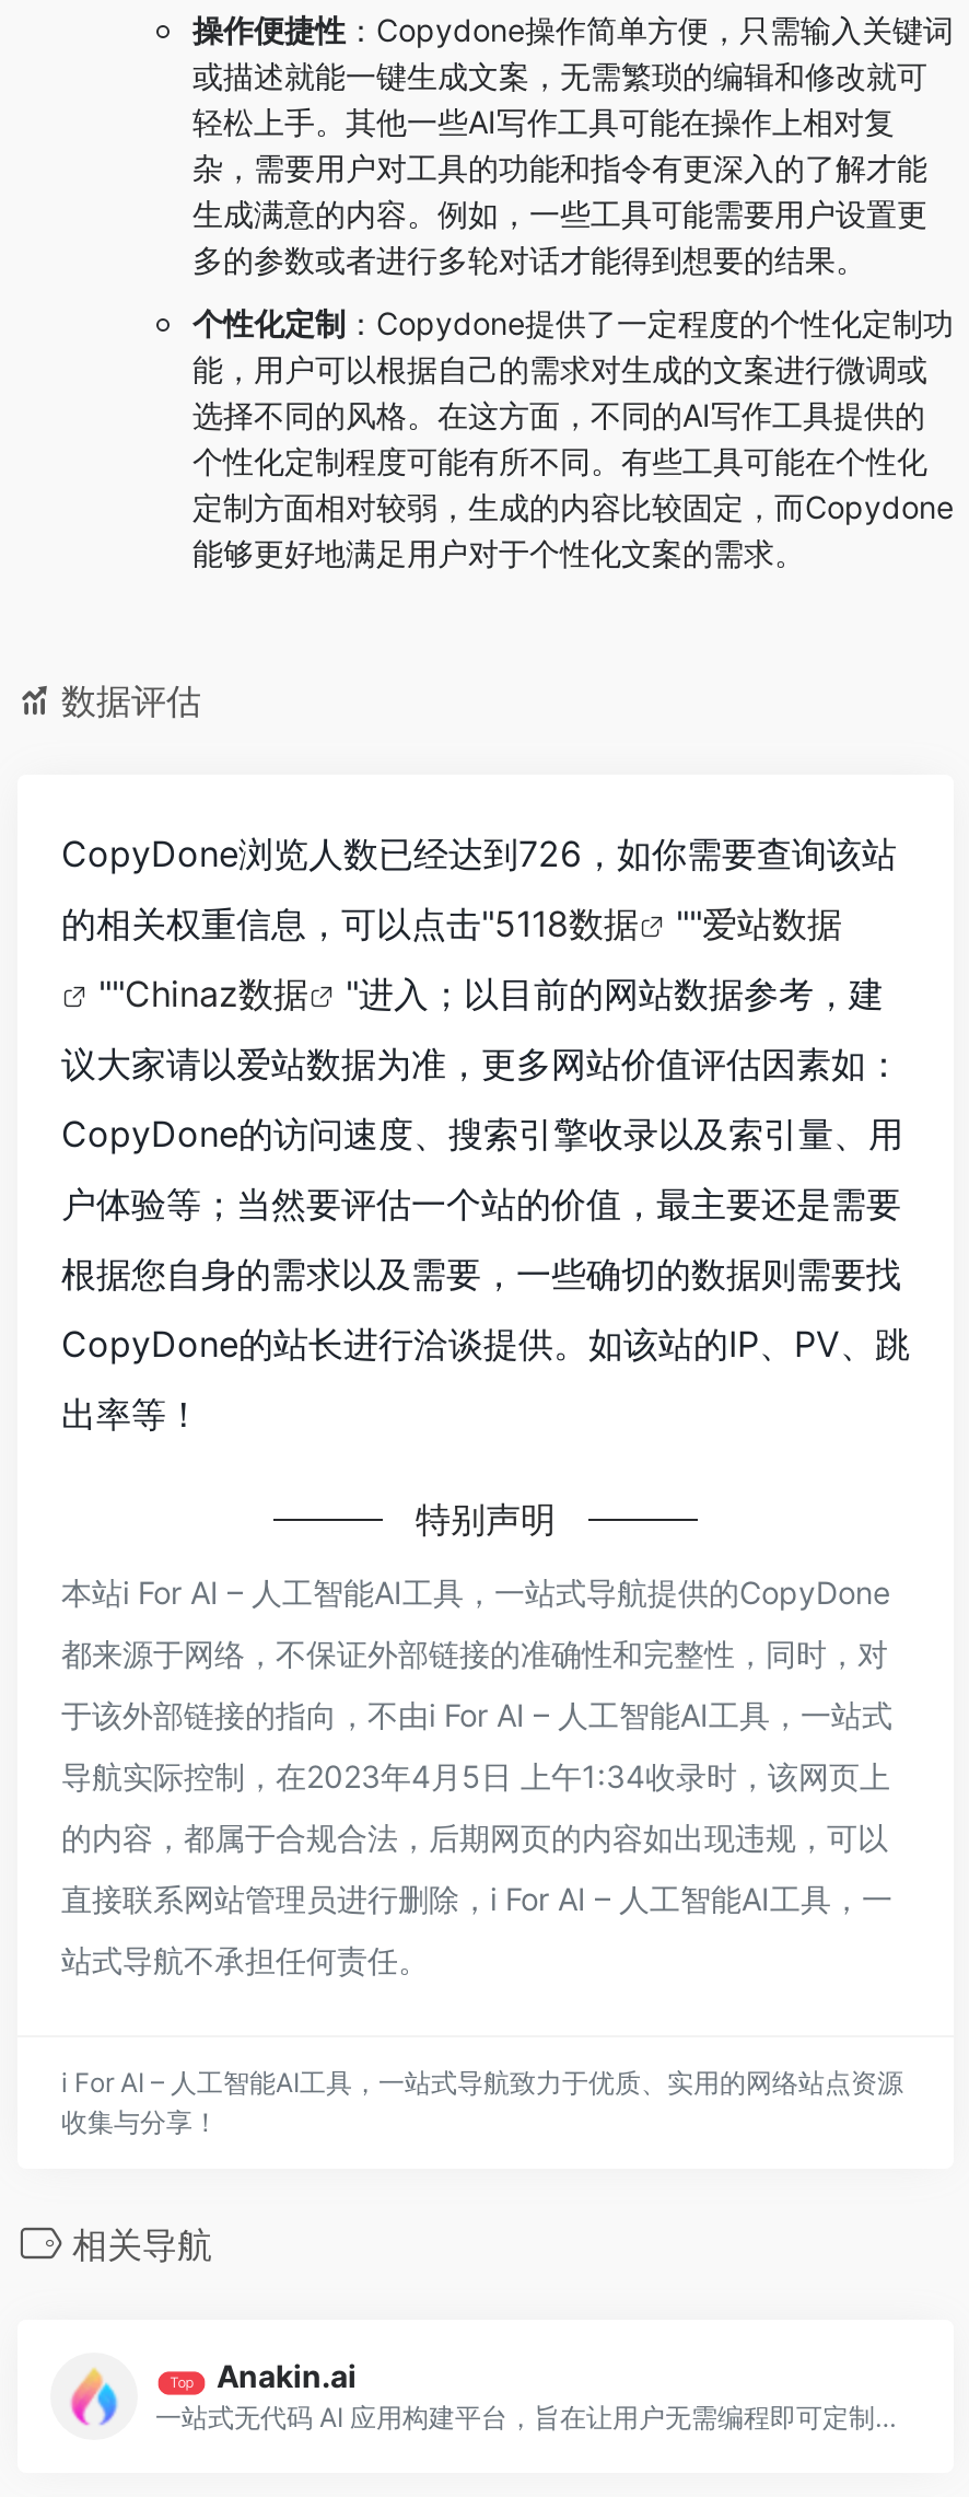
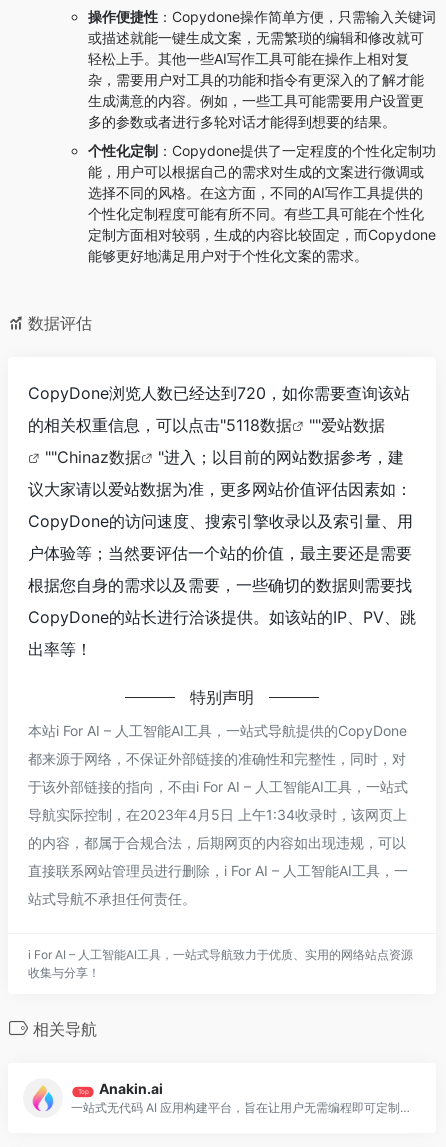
- CopyDone浏览人数已经达到726，如你需要查询该站
+ CopyDone浏览人数已经达到720，如你需要查询该站
